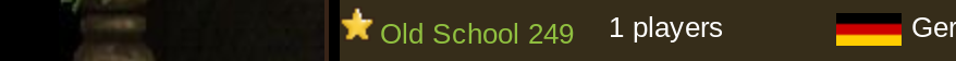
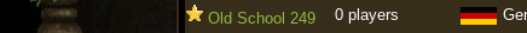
- Old School 249 1 players
+ Old School 249 0 players
